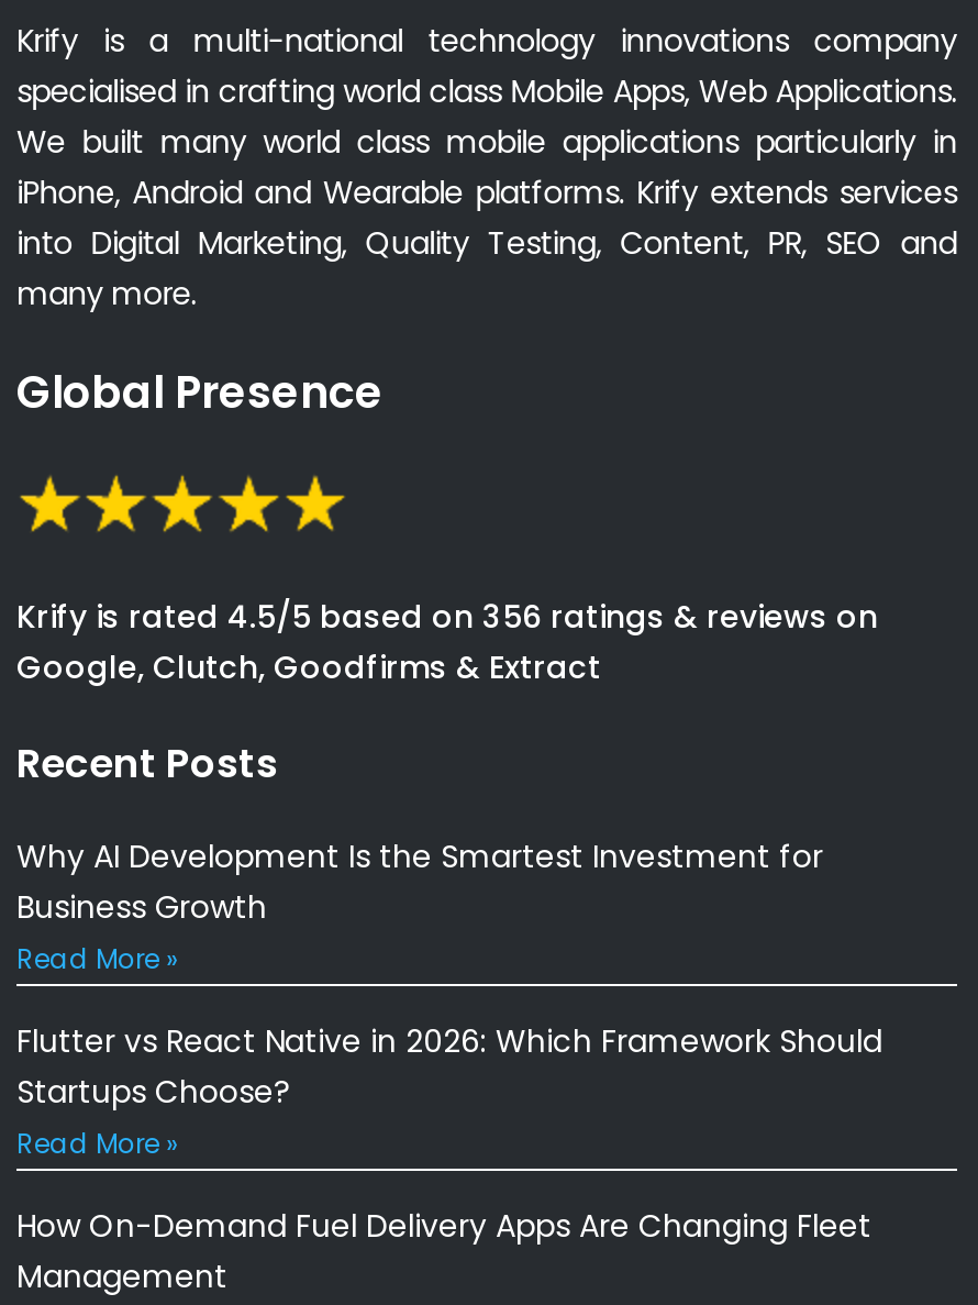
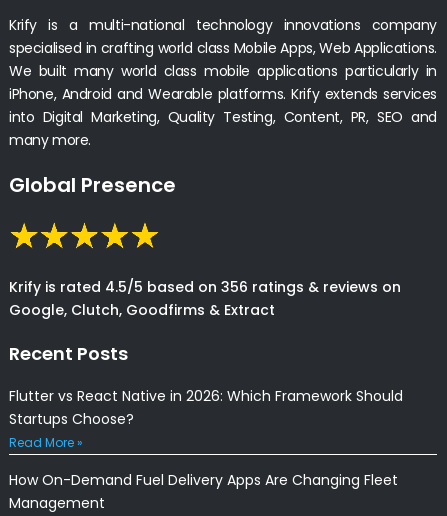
- Why AI Development Is the Smartest Investment for
- Business Growth
- Read More »
